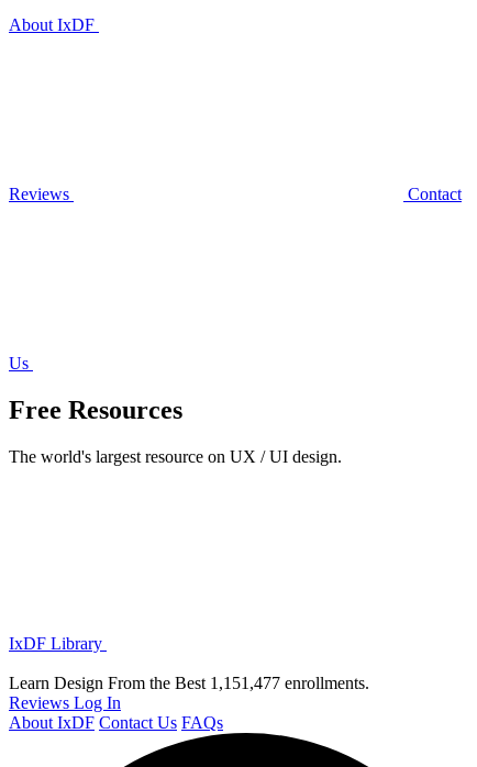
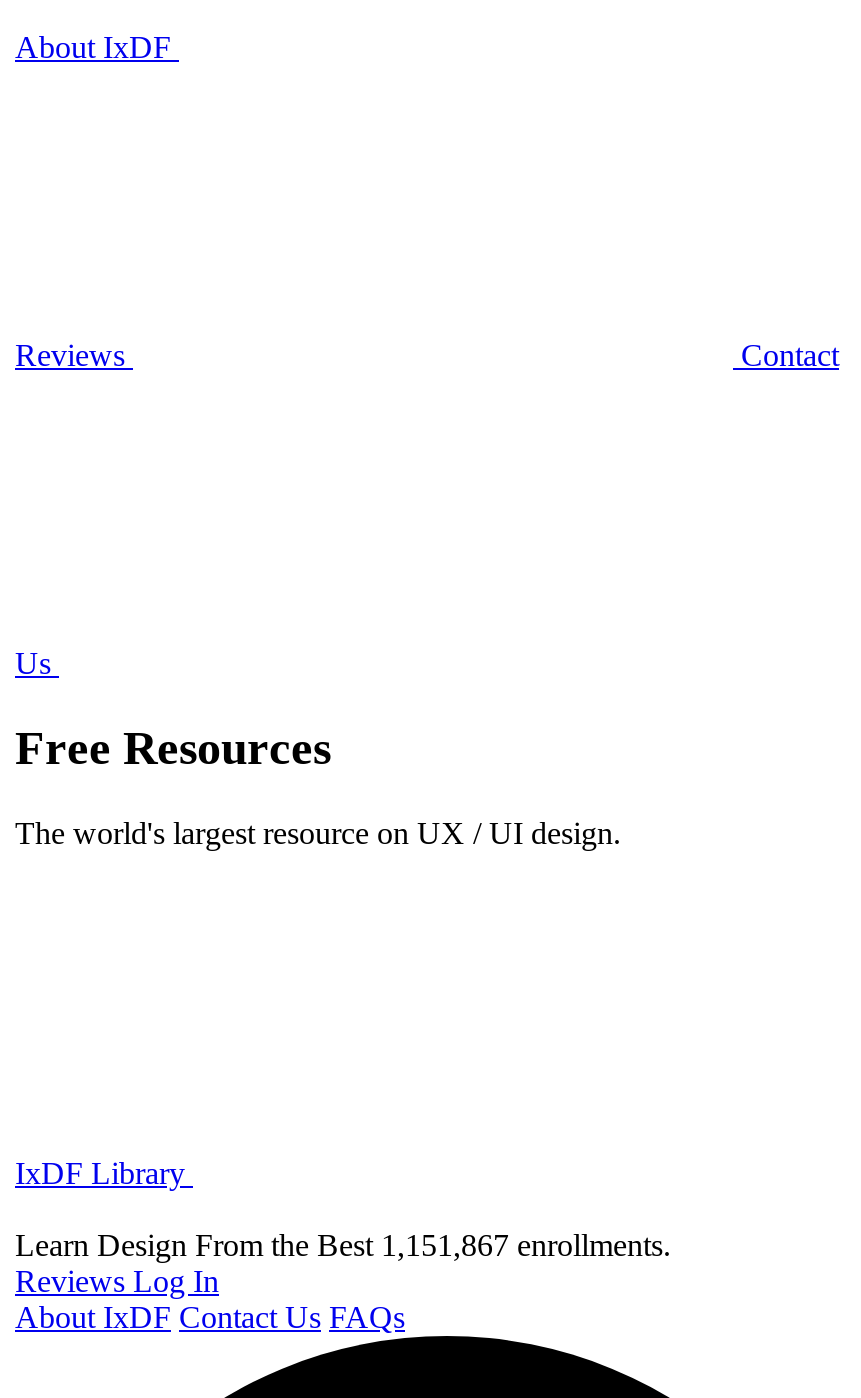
- Learn Design From the Best 1,151,477 enrollments.
+ Learn Design From the Best 1,151,867 enrollments.
